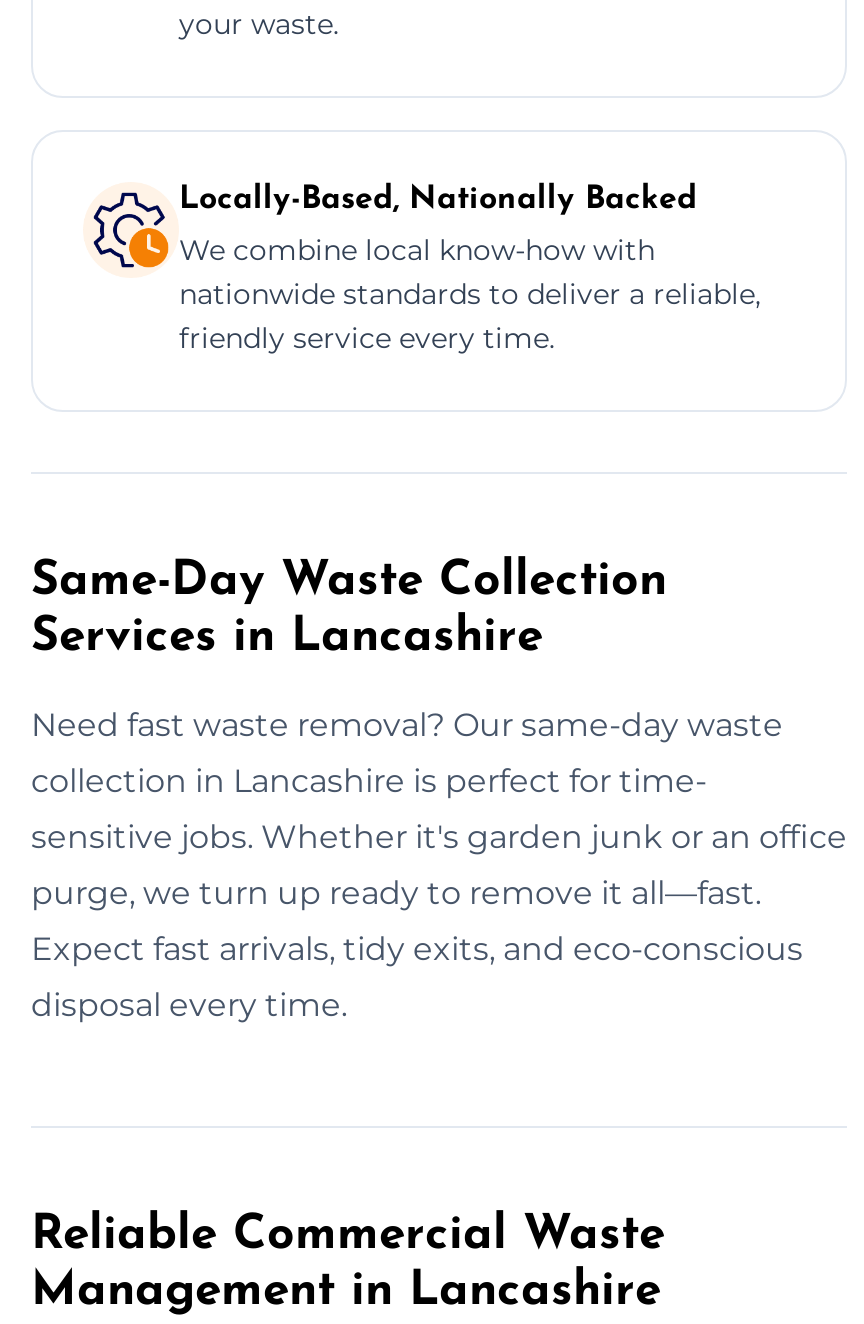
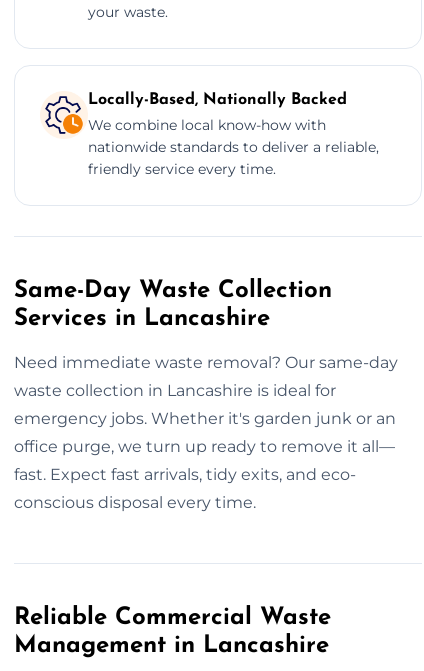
- Need fast waste removal? Our same-day waste
+ Need immediate waste removal? Our same-day

- collection in Lancashire is perfect for time-
+ waste collection in Lancashire is ideal for

- sensitive jobs. Whether it's garden junk or an office
+ emergency jobs. Whether it's garden junk or an

- purge, we turn up ready to remove it all—fast.
+ office purge, we turn up ready to remove it all—

- Expect fast arrivals, tidy exits, and eco-conscious
+ fast. Expect fast arrivals, tidy exits, and eco-

- disposal every time.
+ conscious disposal every time.
